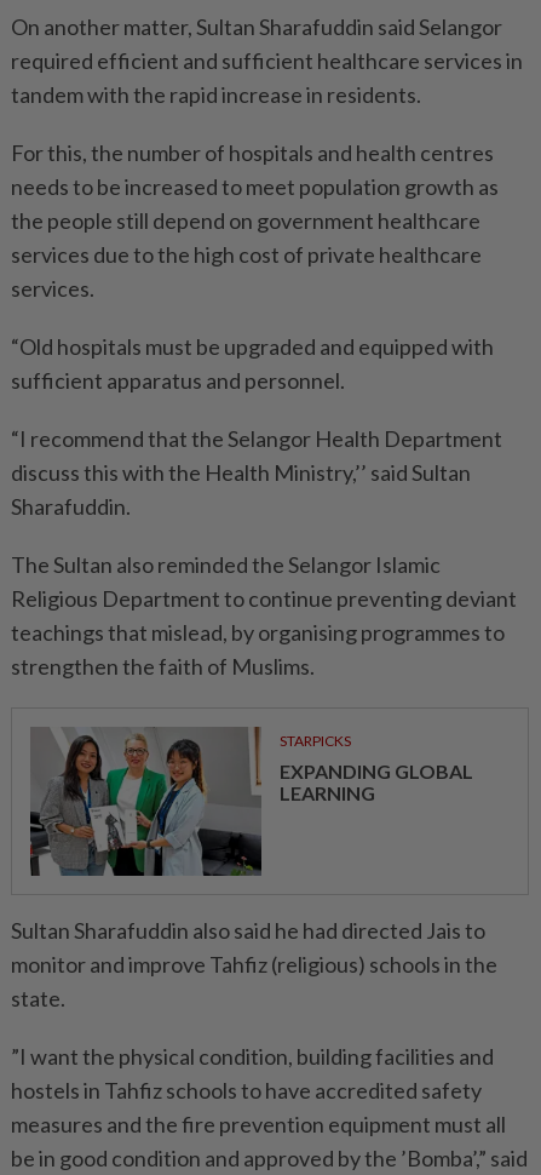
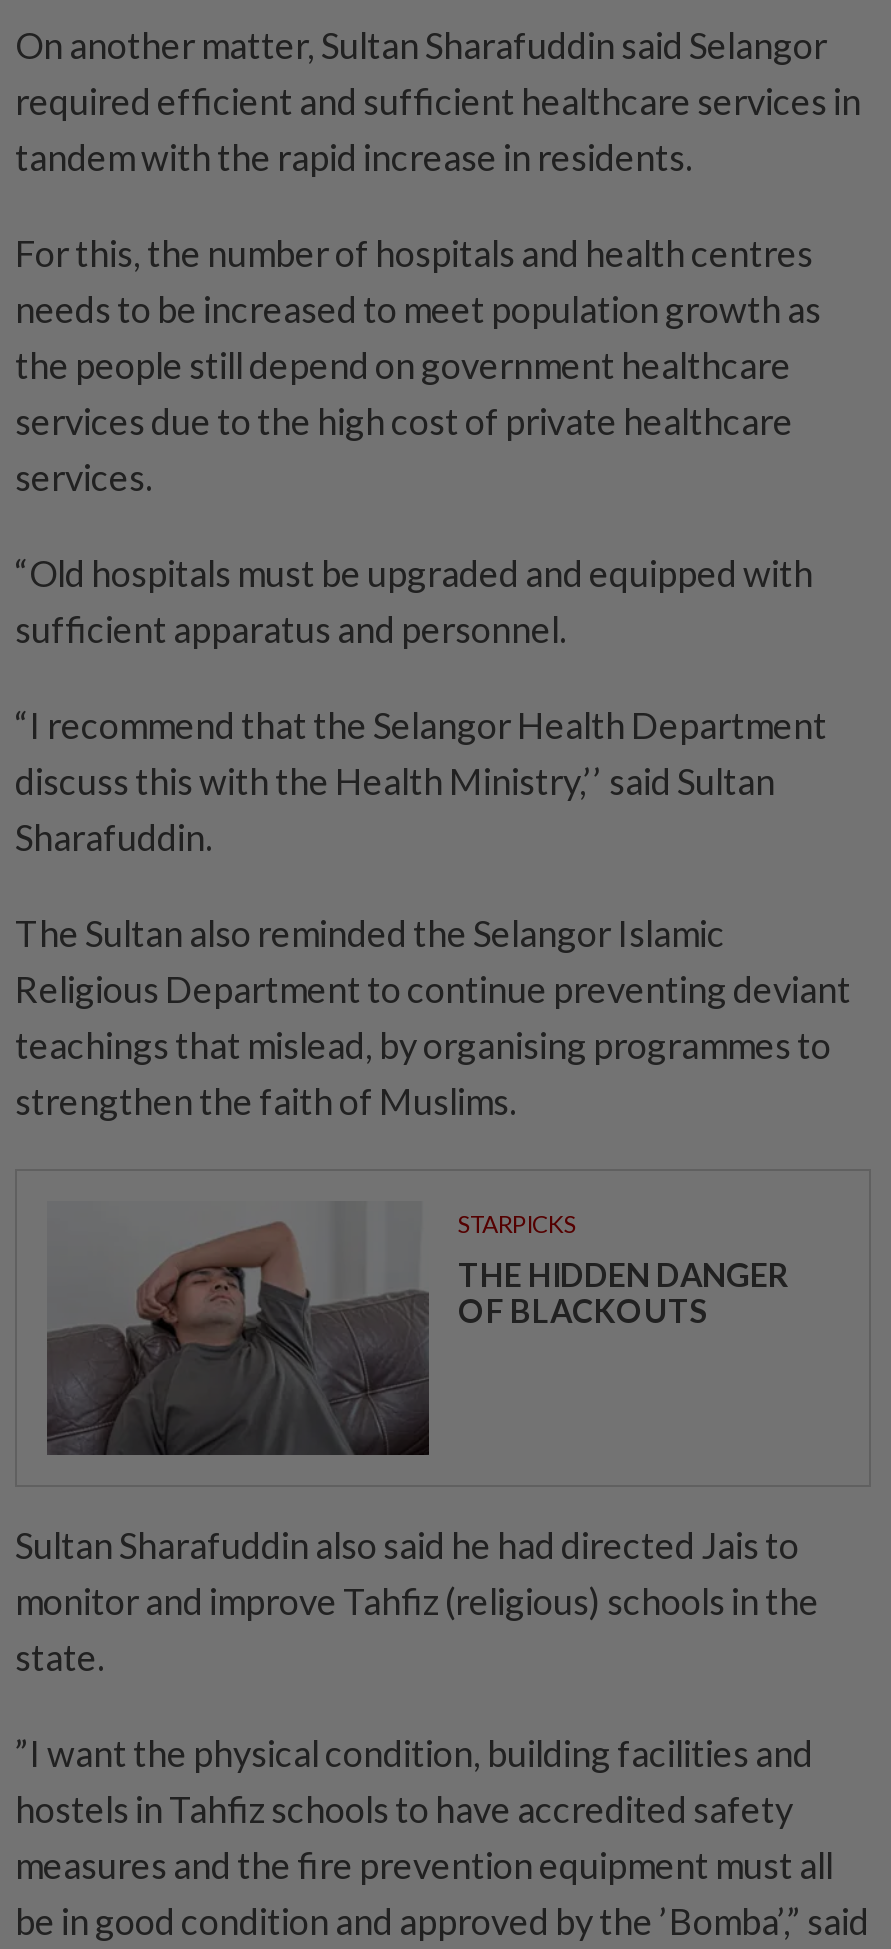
- [image]
- EXPANDING GLOBAL
- LEARNING
+ [image]
+ THE HIDDEN DANGER
+ OF BLACKOUTS
